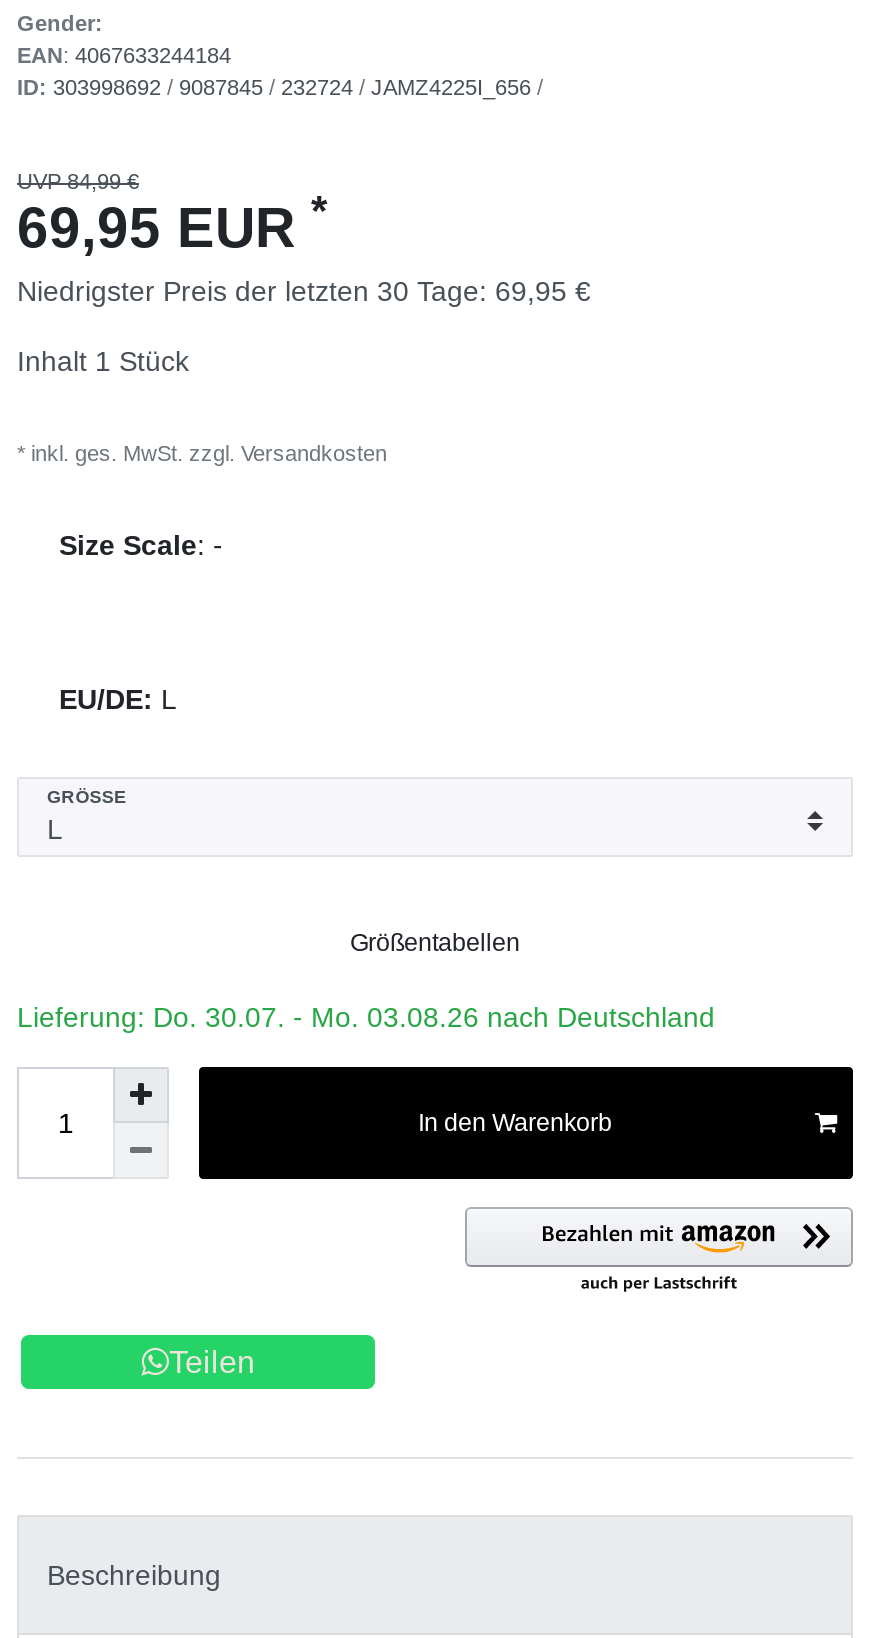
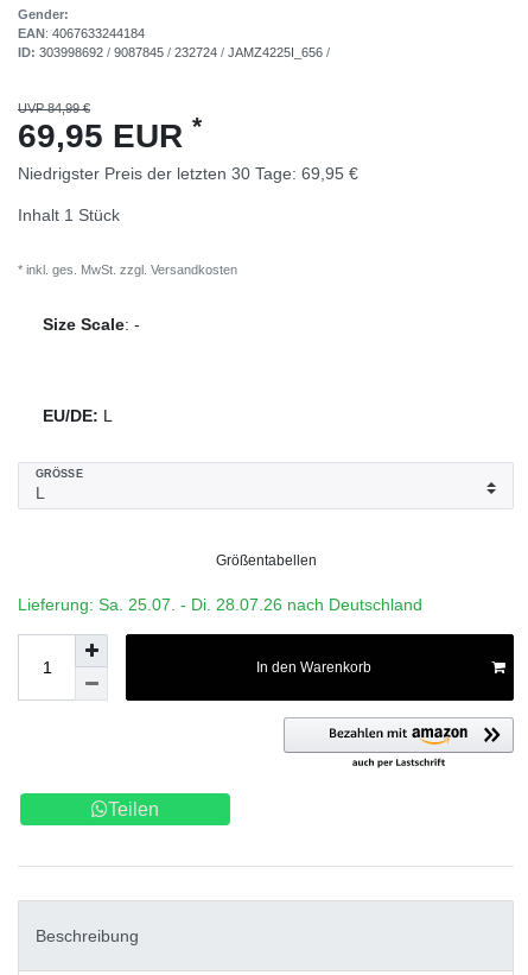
- Lieferung: Do. 30.07. - Mo. 03.08.26 nach Deutschland
+ Lieferung: Sa. 25.07. - Di. 28.07.26 nach Deutschland
